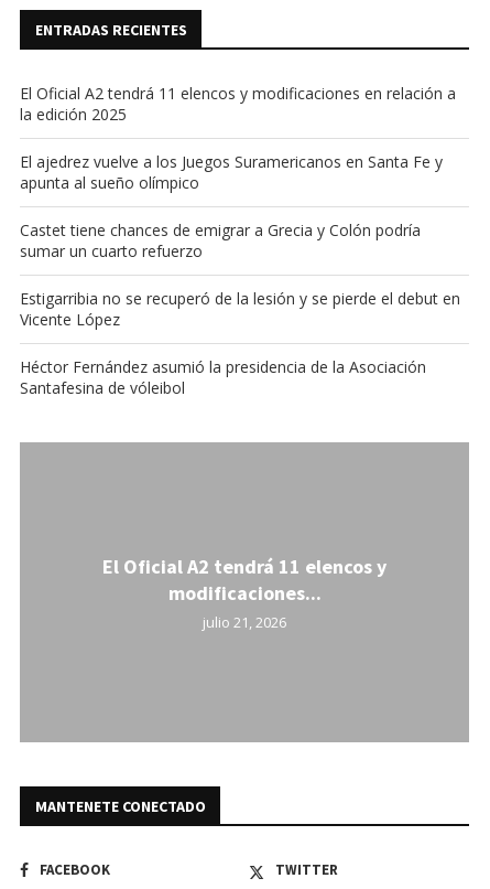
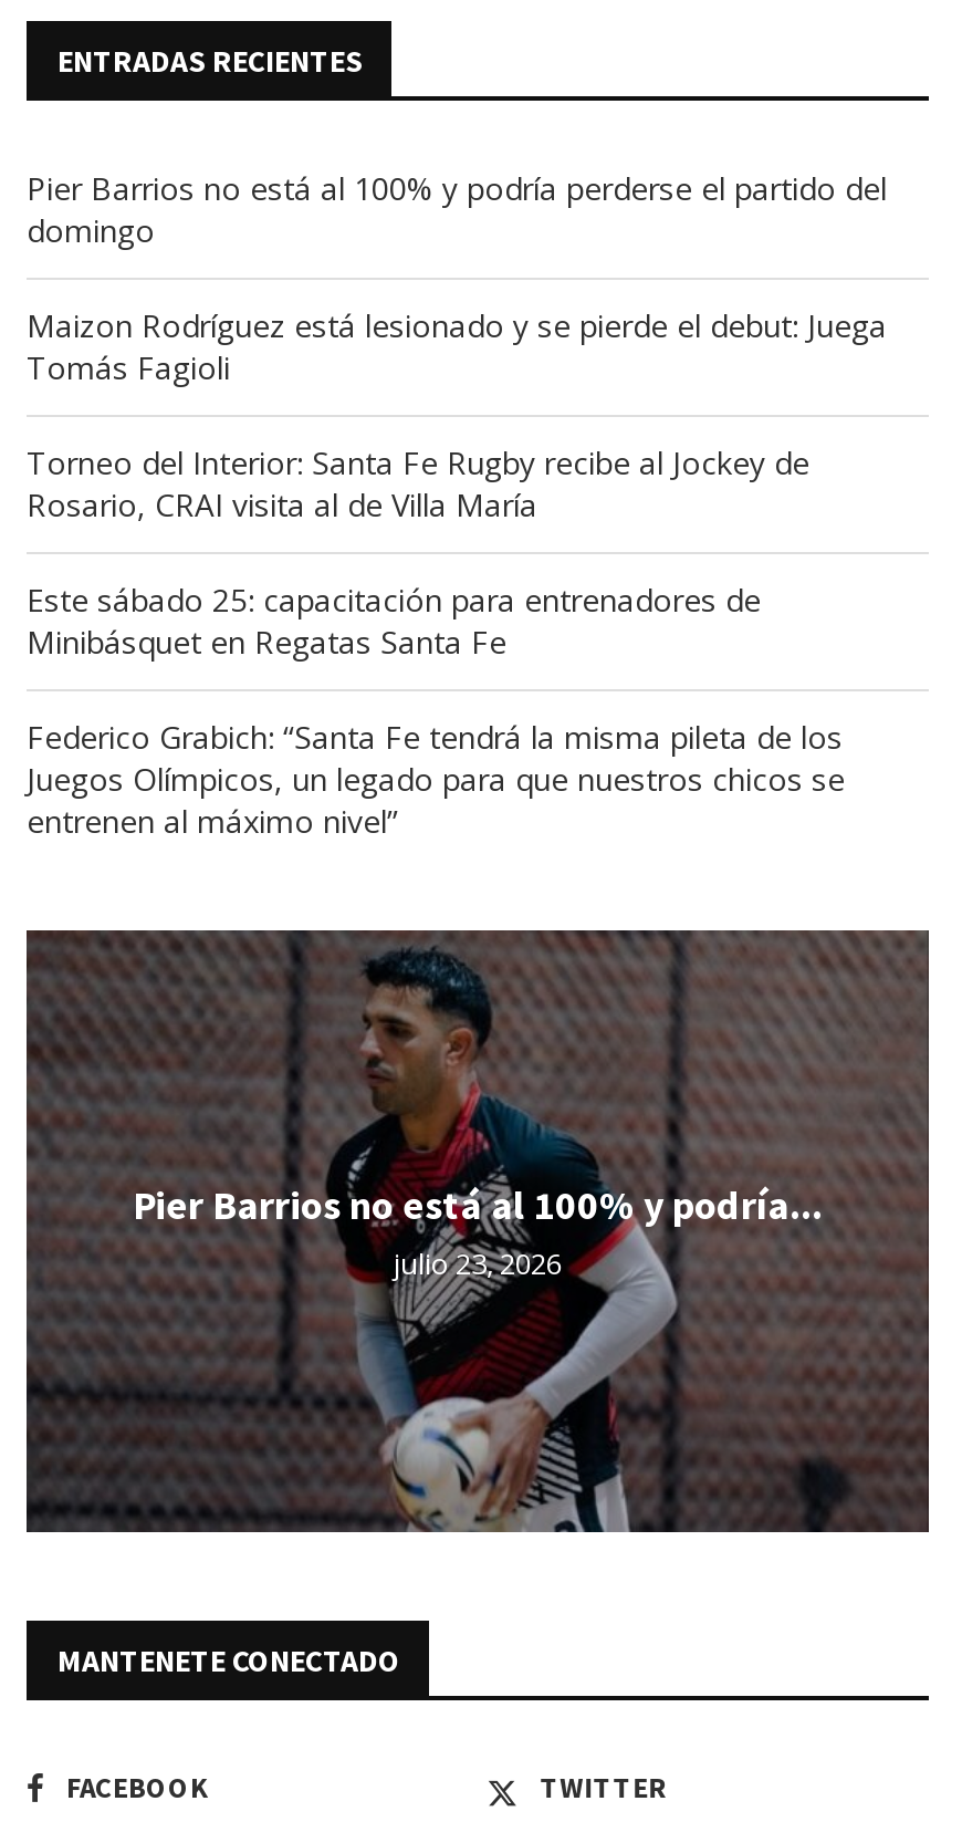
+ [image]

- El Oficial A2 tendrá 11 elencos y modificaciones en relación a
- la edición 2025
+ Pier Barrios no está al 100% y podría perderse el partido del
+ domingo

- El ajedrez vuelve a los Juegos Suramericanos en Santa Fe y
- apunta al sueño olímpico
+ Maizon Rodríguez está lesionado y se pierde el debut: Juega
+ Tomás Fagioli

- Castet tiene chances de emigrar a Grecia y Colón podría
- sumar un cuarto refuerzo
+ Torneo del Interior: Santa Fe Rugby recibe al Jockey de
+ Rosario, CRAI visita al de Villa María

- Estigarribia no se recuperó de la lesión y se pierde el debut en
- Vicente López
+ Este sábado 25: capacitación para entrenadores de
+ Minibásquet en Regatas Santa Fe

- Héctor Fernández asumió la presidencia de la Asociación
- Santafesina de vóleibol
+ Federico Grabich: “Santa Fe tendrá la misma pileta de los
+ Juegos Olímpicos, un legado para que nuestros chicos se
+ entrenen al máximo nivel”

- El Oficial A2 tendrá 11 elencos y
- modificaciones...
- julio 21, 2026
+ Pier Barrios no está al 100% y podría...
+ julio 23, 2026
